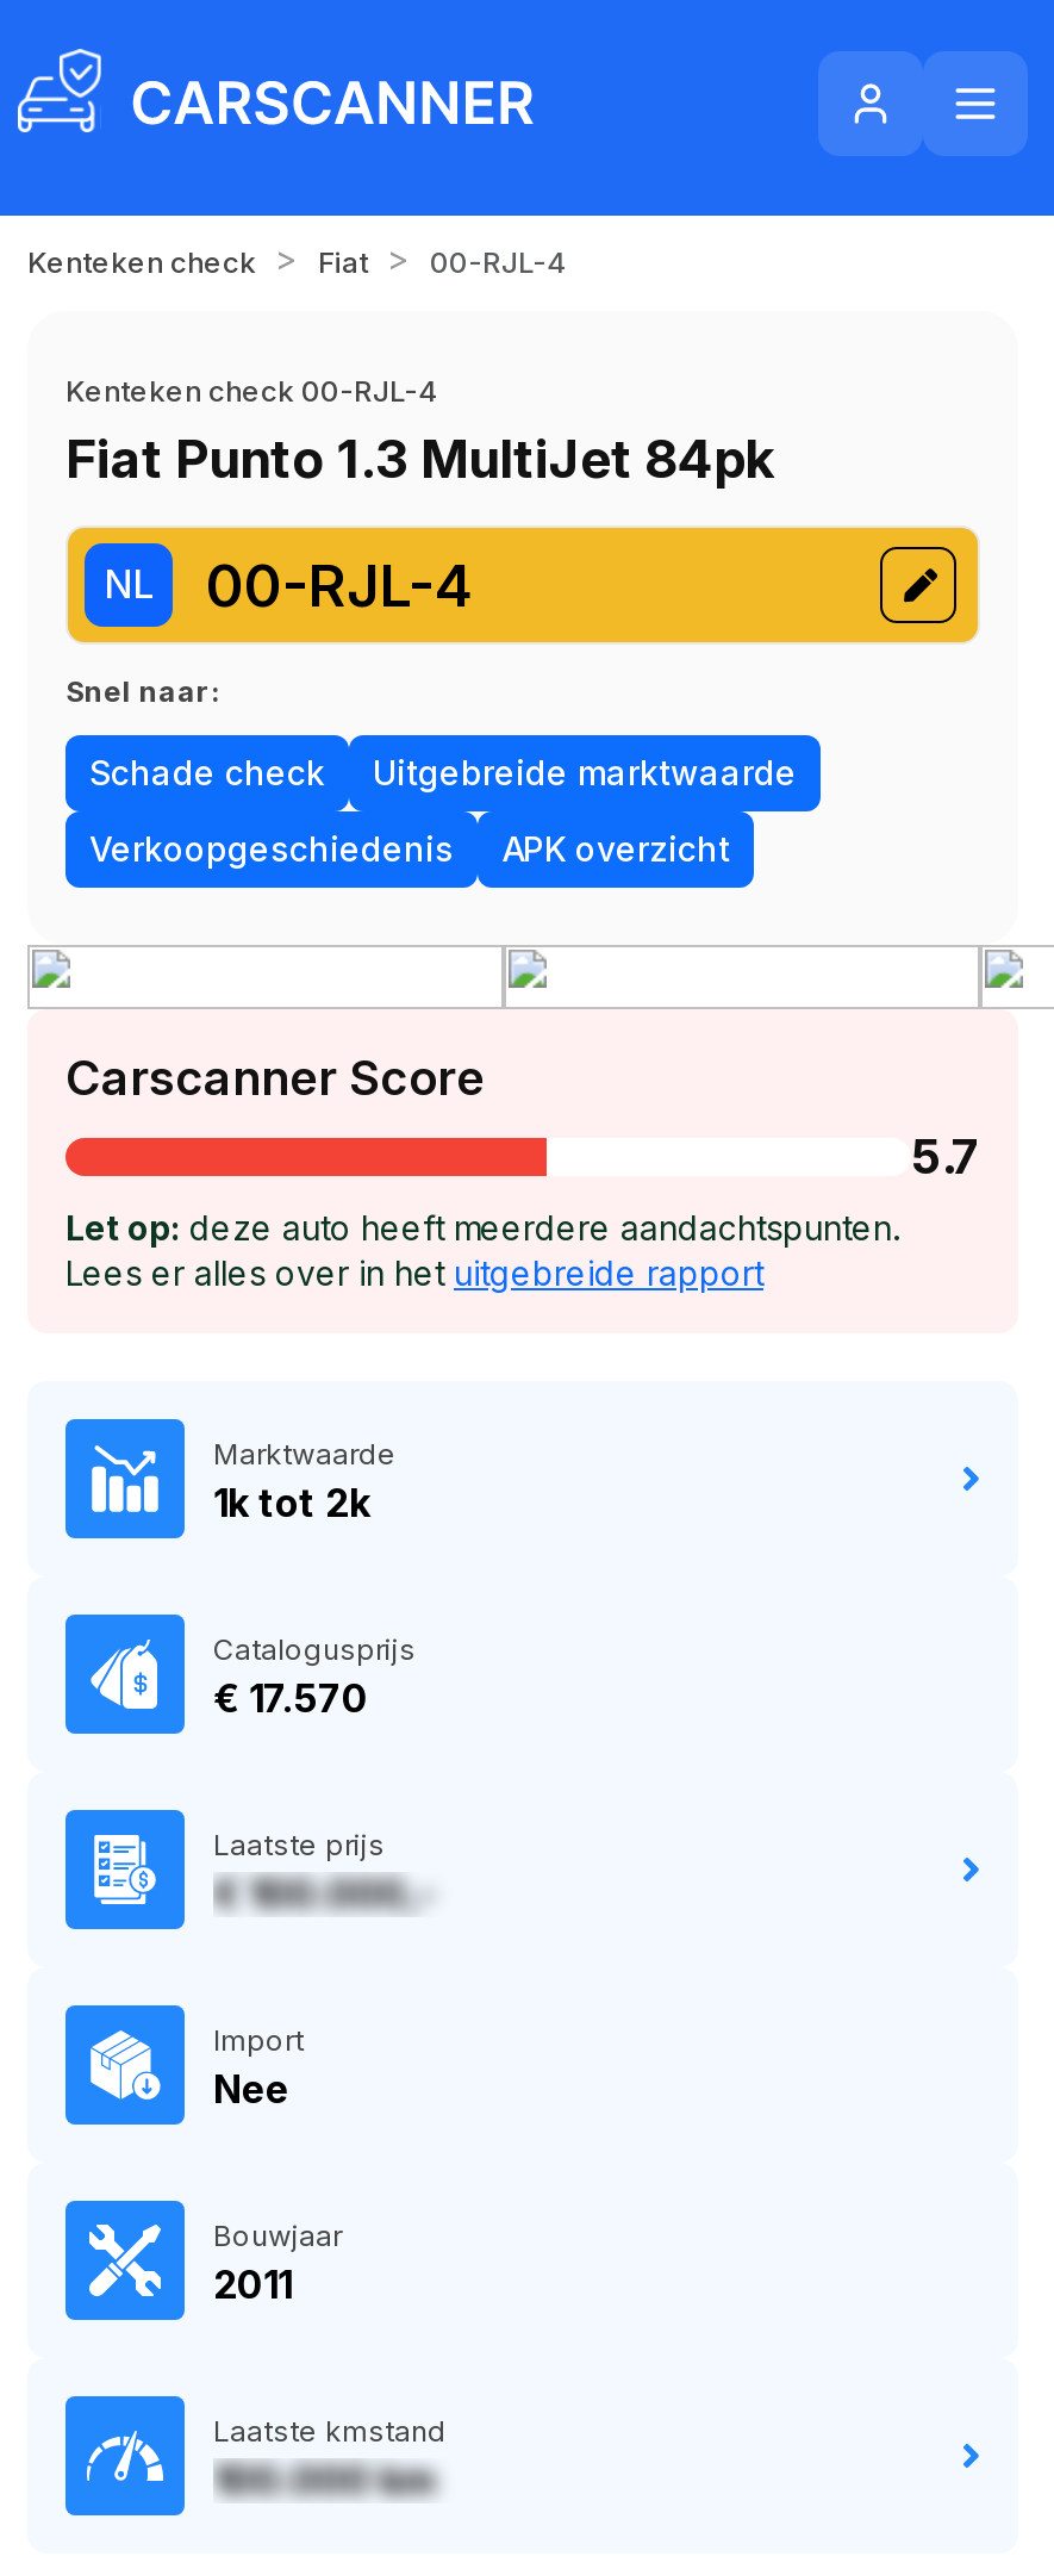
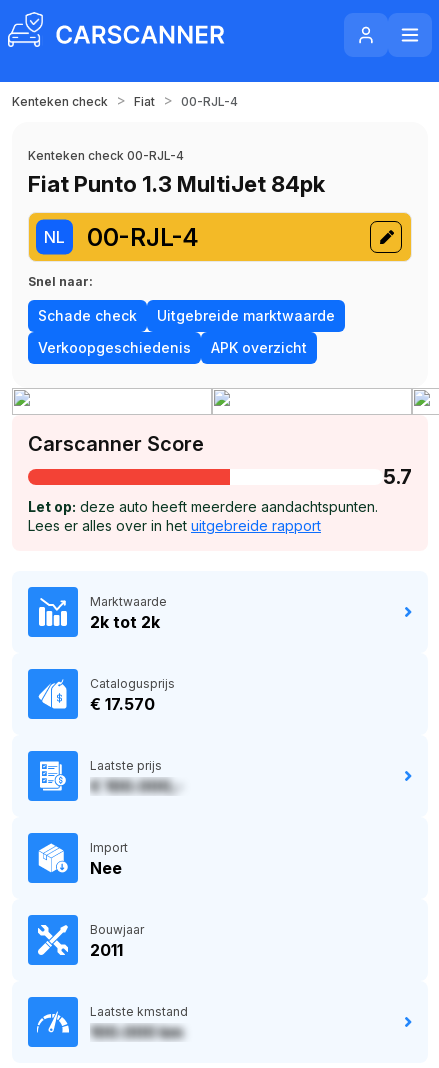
- 1k tot 2k
+ 2k tot 2k
